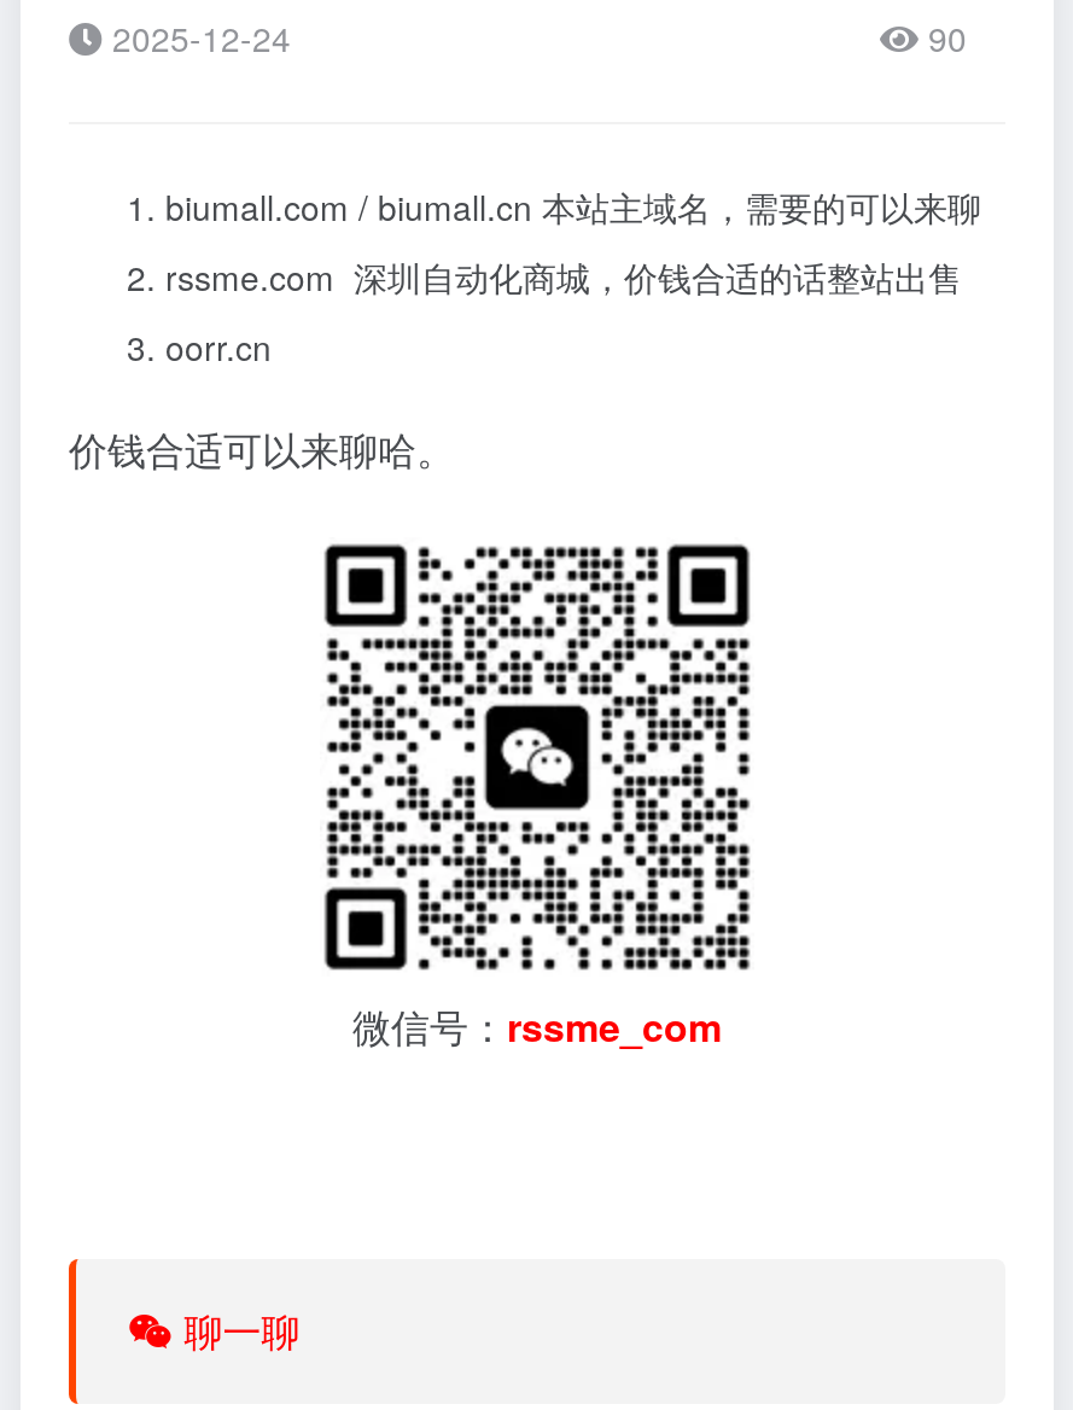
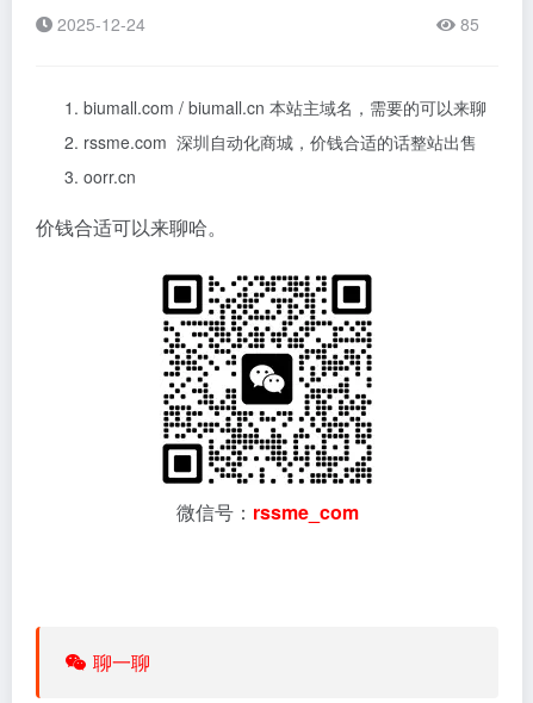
- 90
+ 85
